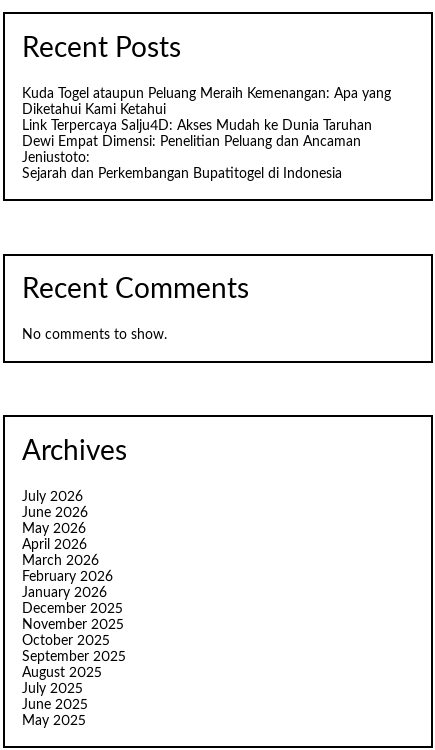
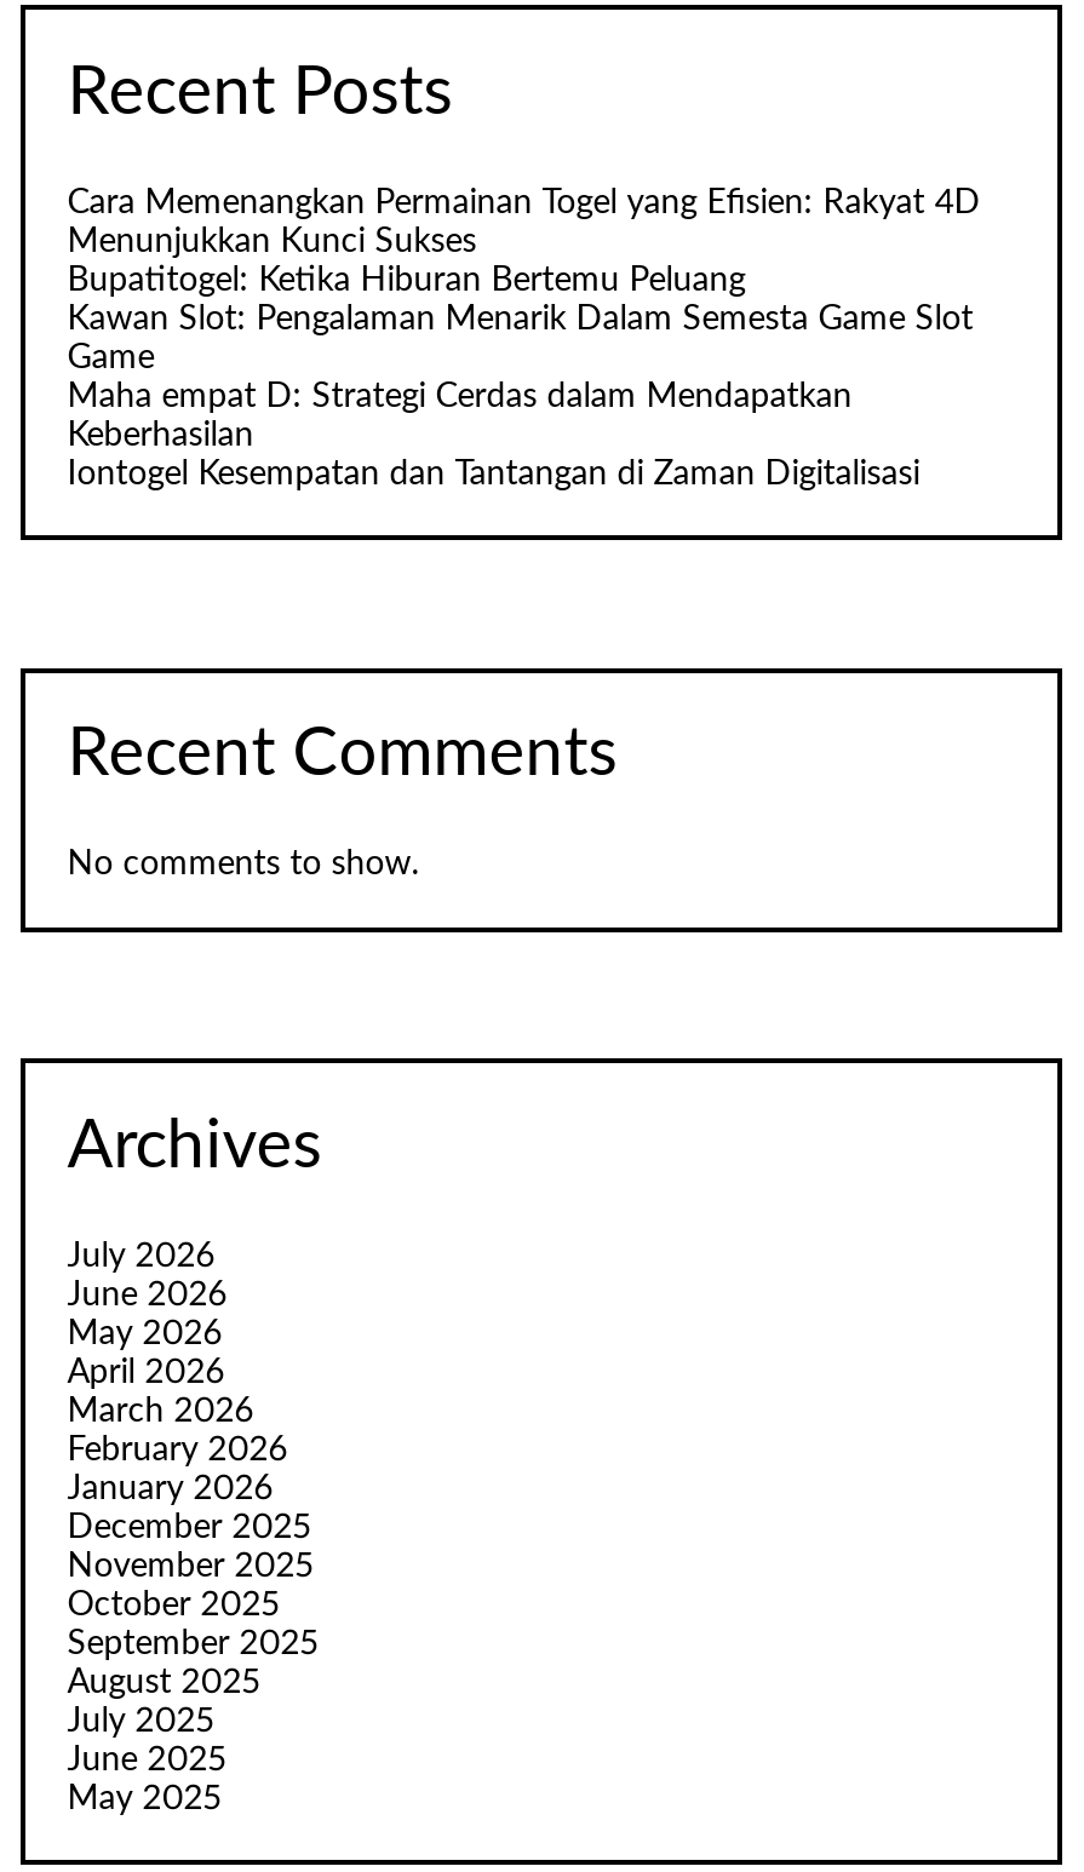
- Kuda Togel ataupun Peluang Meraih Kemenangan: Apa yang
- Diketahui Kami Ketahui
- Link Terpercaya Salju4D: Akses Mudah ke Dunia Taruhan
- Dewi Empat Dimensi: Penelitian Peluang dan Ancaman
- Jeniustoto:
- Sejarah dan Perkembangan Bupatitogel di Indonesia
+ Cara Memenangkan Permainan Togel yang Efisien: Rakyat 4D
+ Menunjukkan Kunci Sukses
+ Bupatitogel: Ketika Hiburan Bertemu Peluang
+ Kawan Slot: Pengalaman Menarik Dalam Semesta Game Slot
+ Game
+ Maha empat D: Strategi Cerdas dalam Mendapatkan
+ Keberhasilan
+ Iontogel Kesempatan dan Tantangan di Zaman Digitalisasi
